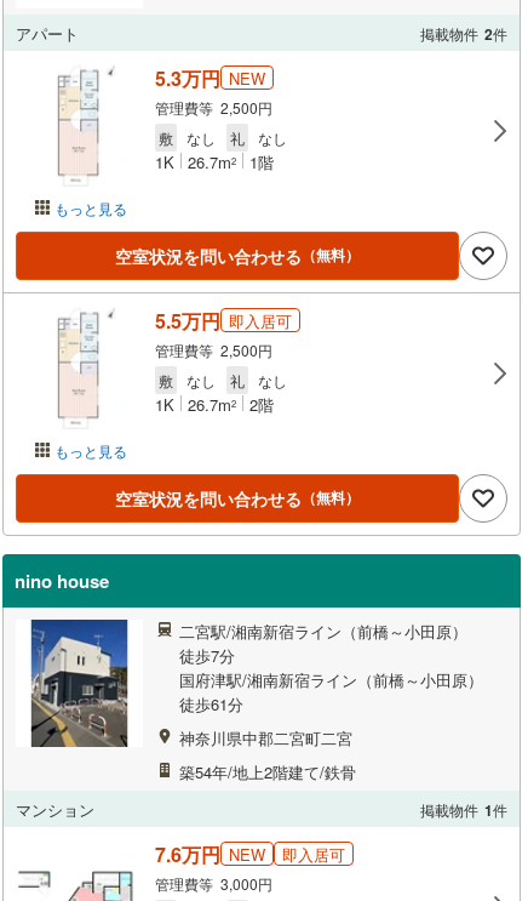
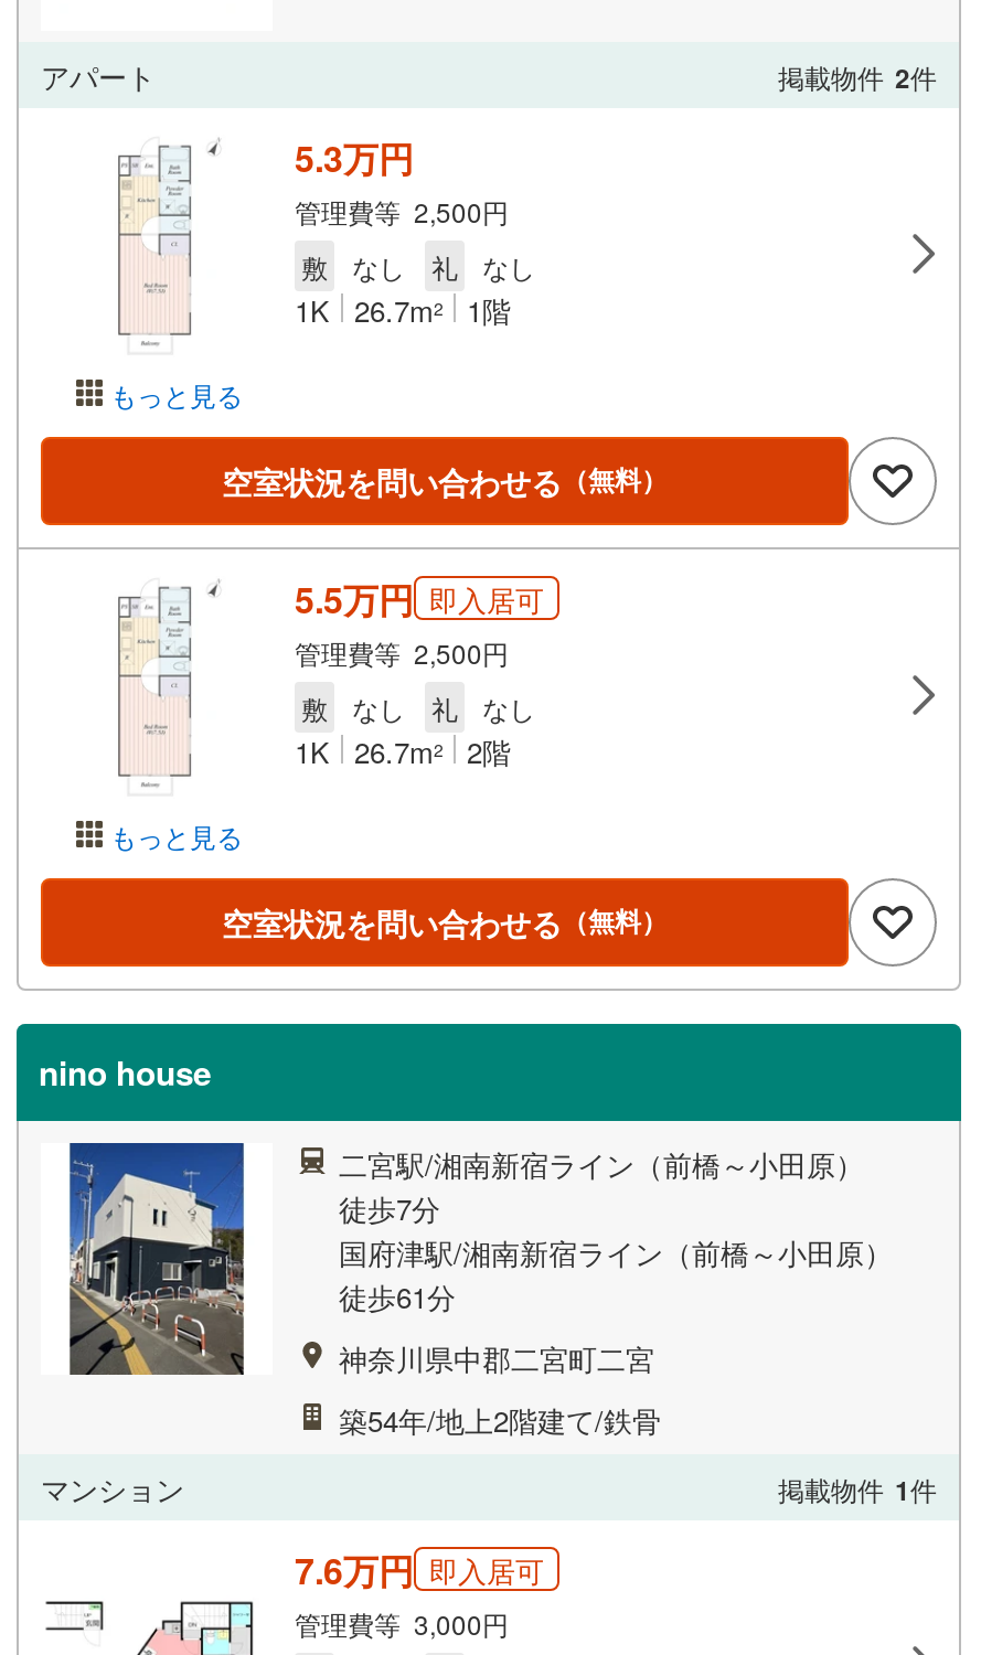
- 5.3万円 NEW
+ 5.3万円

- 7.6万円 NEW
- 即入居可
+ 7.6万円 即入居可
